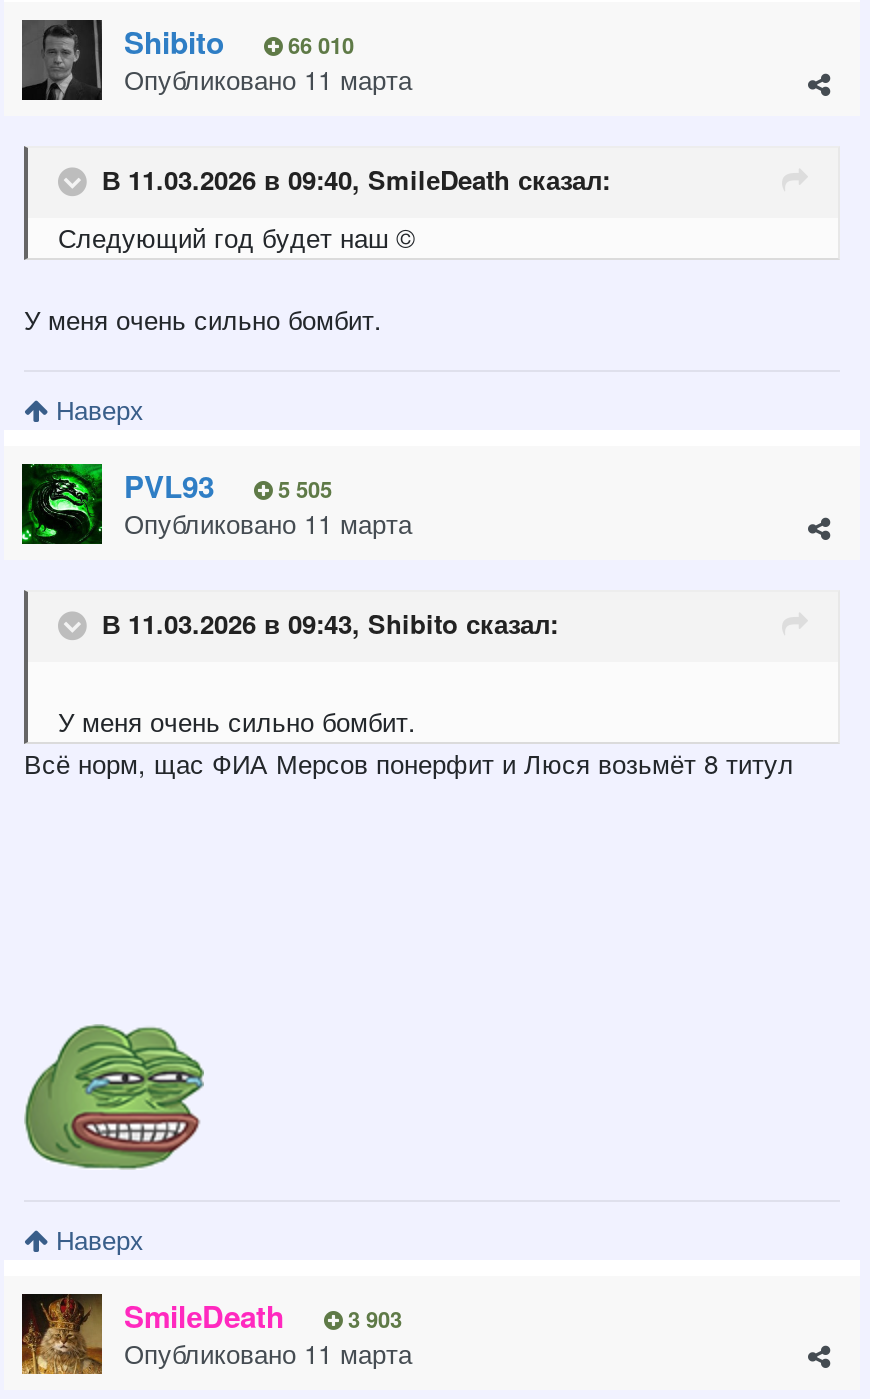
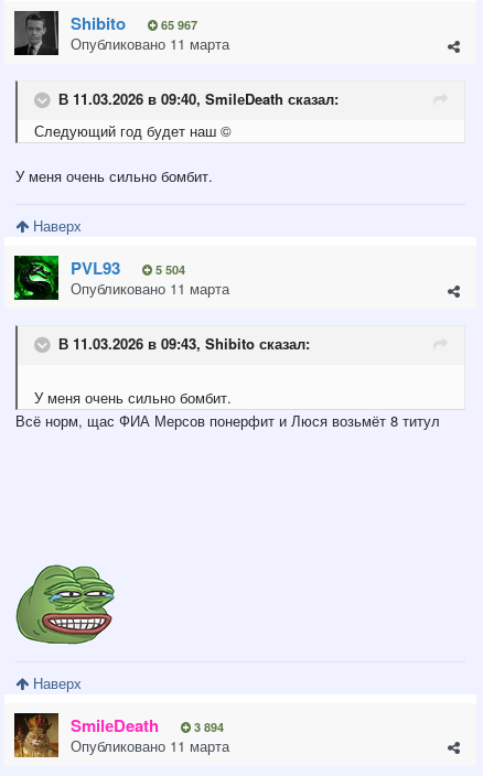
- Shibito 66 010
+ Shibito 65 967

- PVL93 5 505
+ PVL93 5 504

- SmilеDeath 3 903
+ SmilеDeath 3 894
